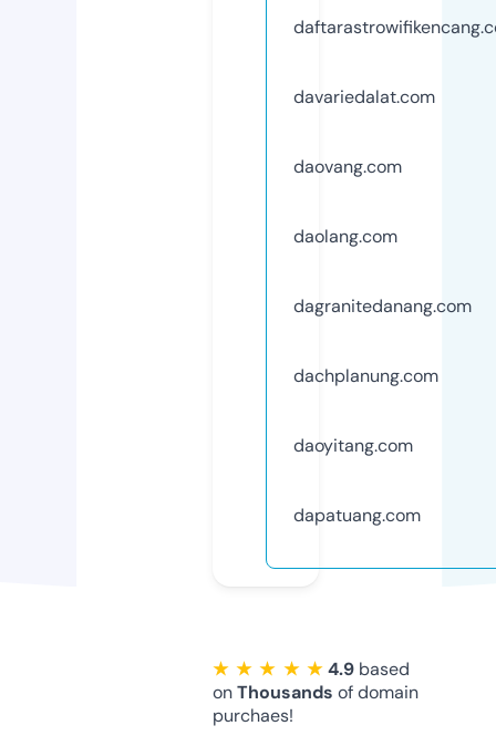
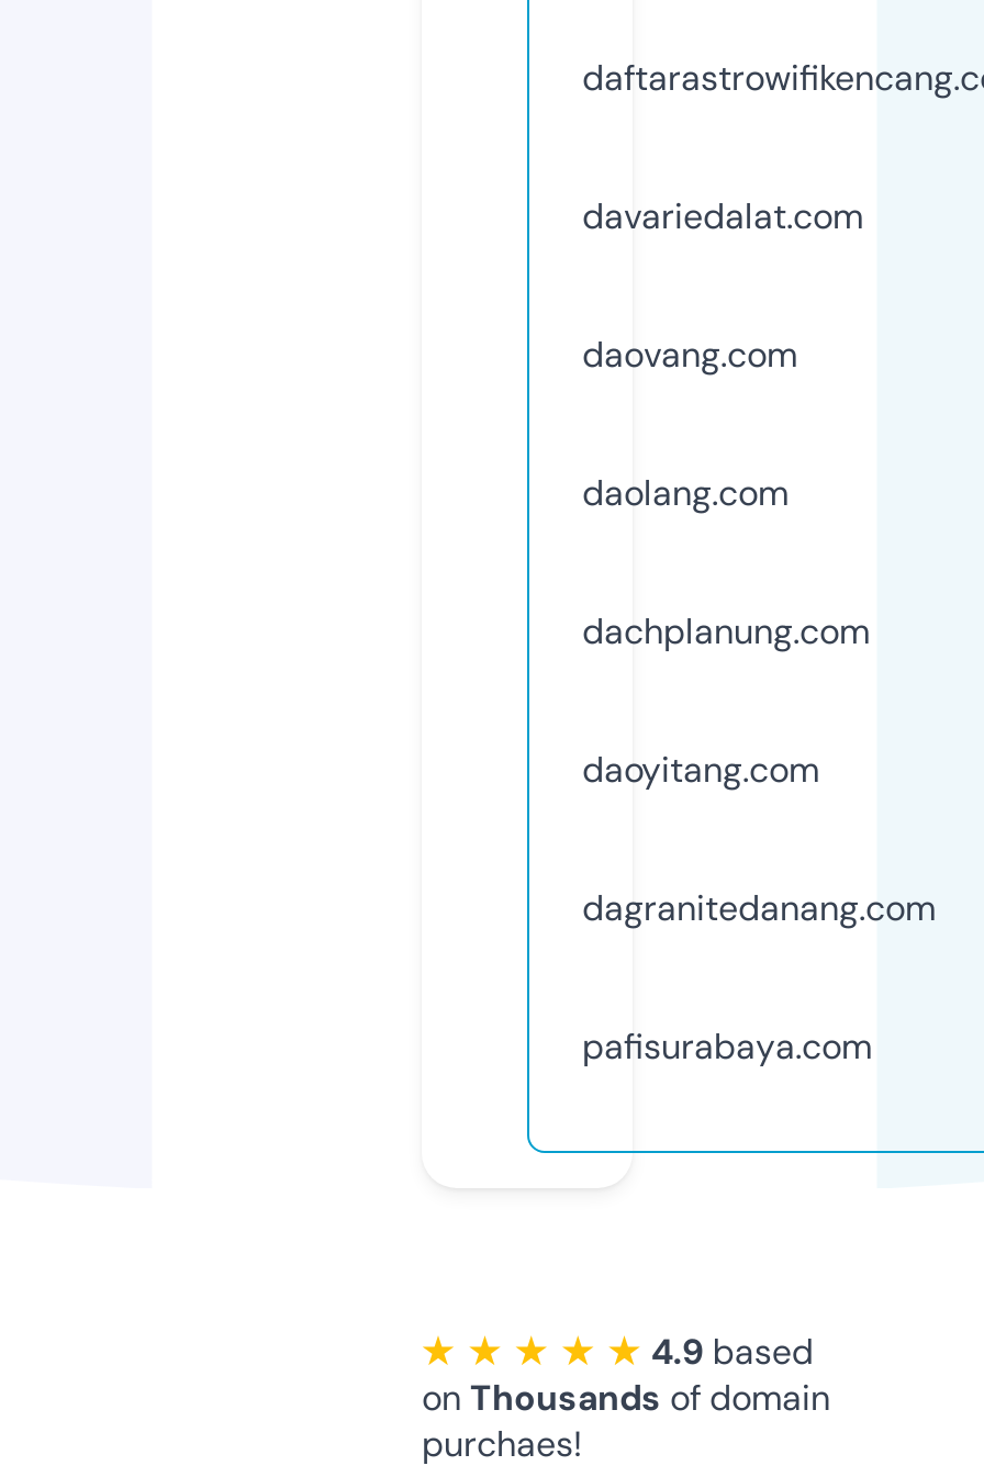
moved down: dagranitedanang.com

moved up: dachplanung.com | daoyitang.com

- dapatuang.com
+ pafisurabaya.com
